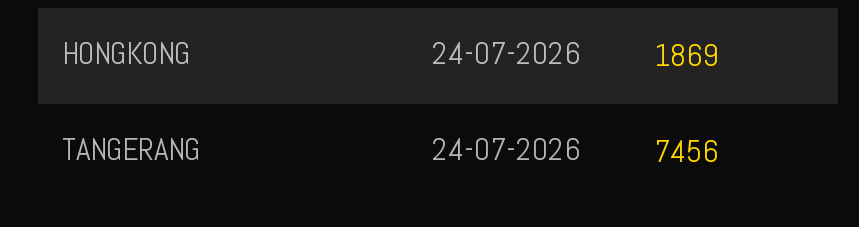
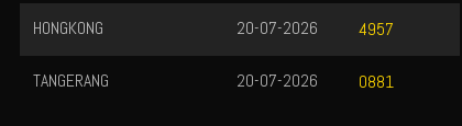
- 24-07-2026
+ 20-07-2026

- 1869
+ 4957

- 24-07-2026
+ 20-07-2026

- 7456
+ 0881
